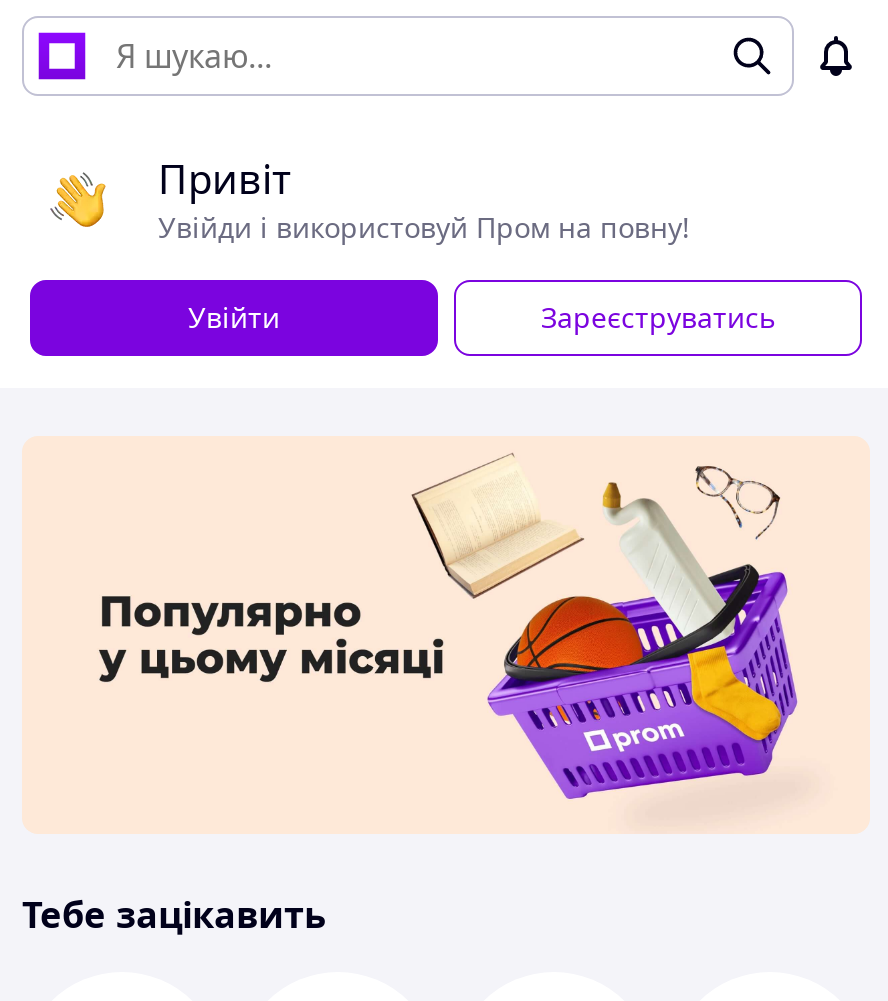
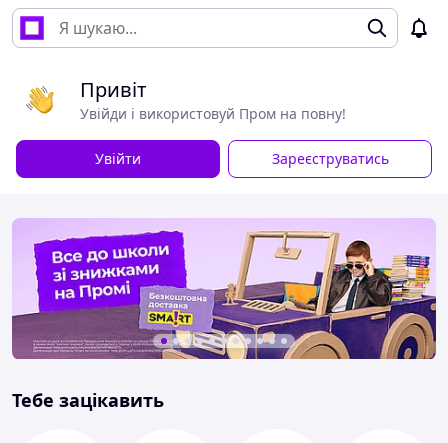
- [image]
+ [image]
